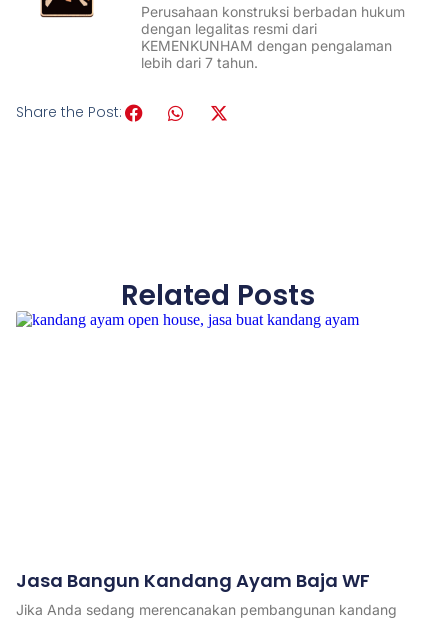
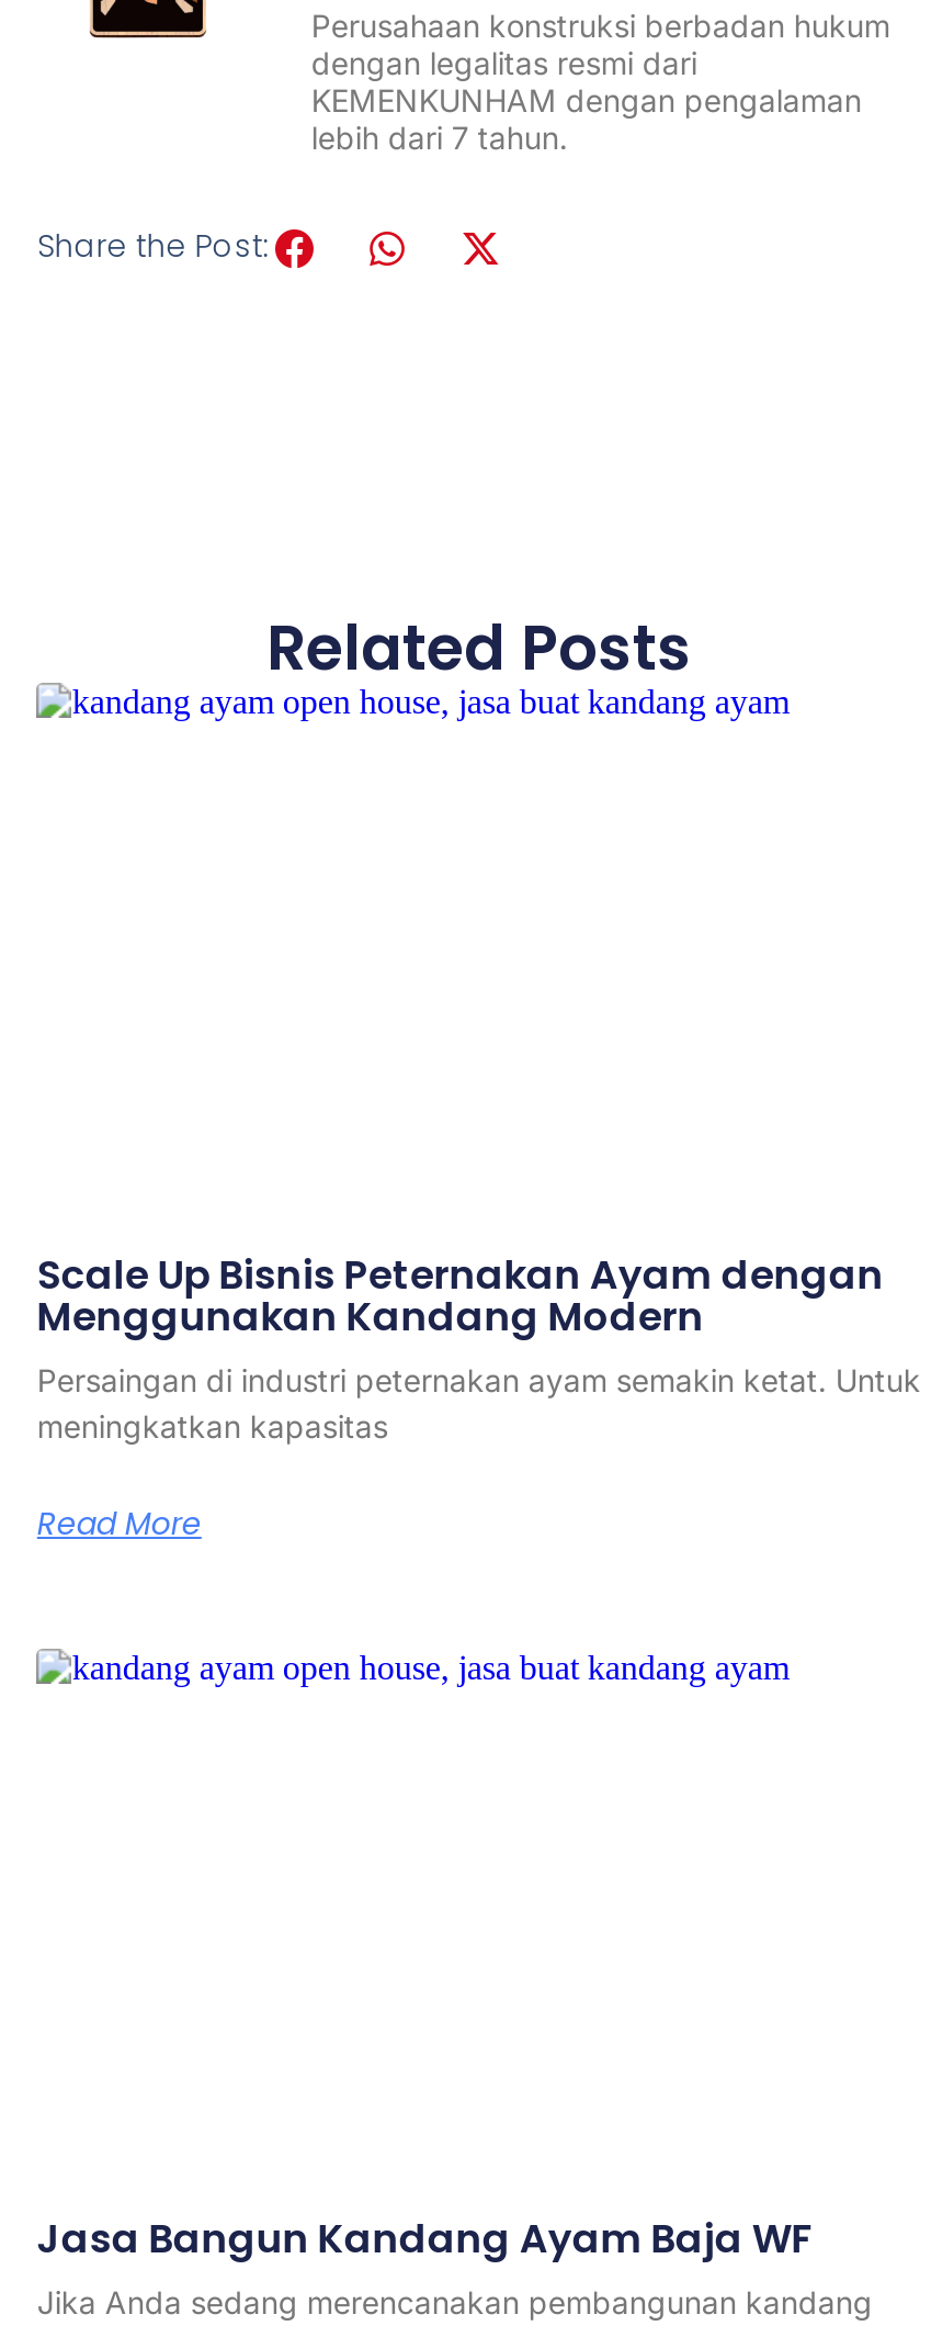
+ Scale Up Bisnis Peternakan Ayam dengan
+ Menggunakan Kandang Modern
+ Persaingan di industri peternakan ayam semakin ketat. Untuk
+ meningkatkan kapasitas
+ Read More
